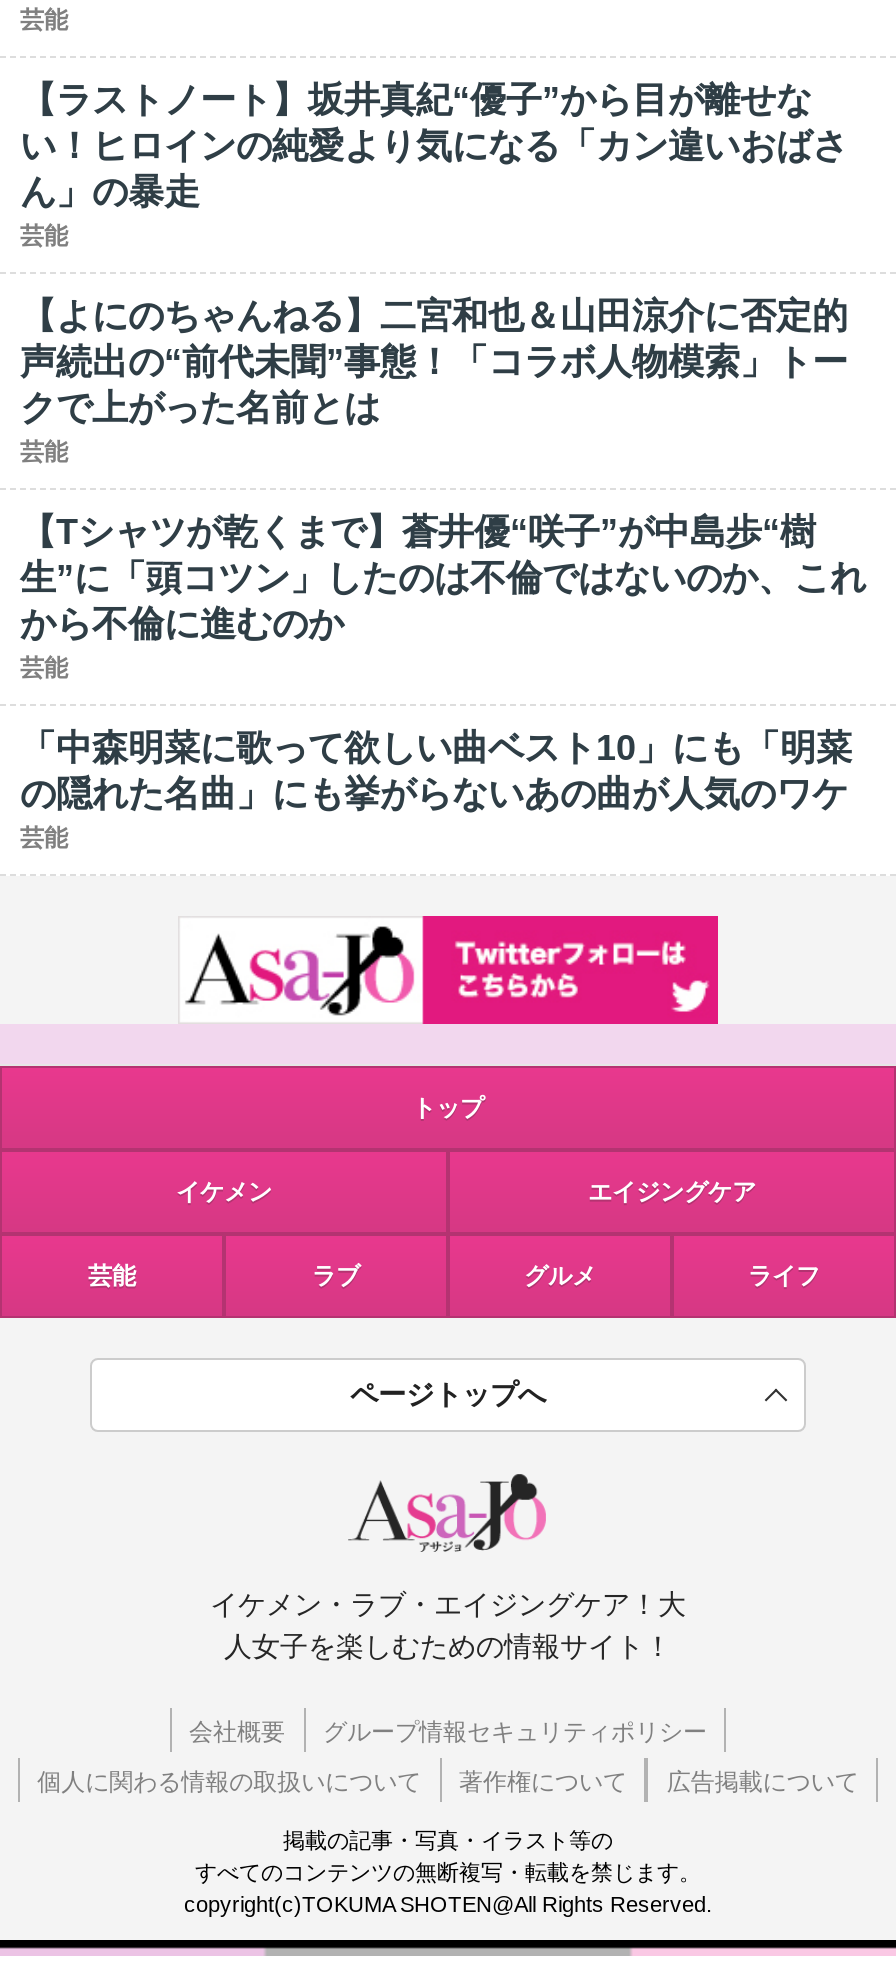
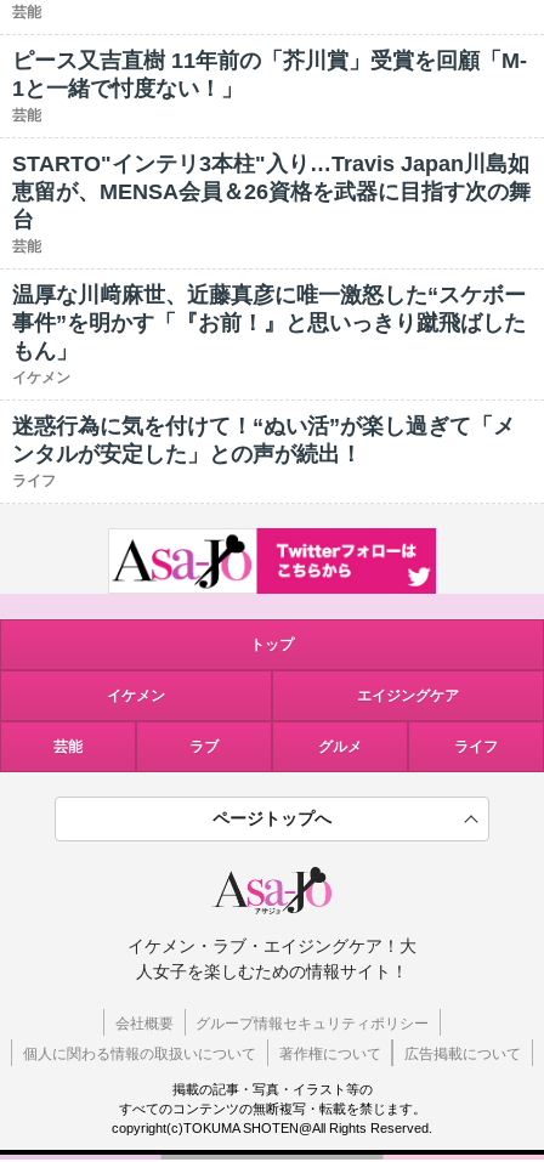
- 【ラストノート】坂井真紀“優子”から目が離せな
- い！ヒロインの純愛より気になる「カン違いおばさ
- ん」の暴走
+ ピース又吉直樹 11年前の「芥川賞」受賞を回顧「M-
+ 1と一緒で忖度ない！」

- 【よにのちゃんねる】二宮和也＆山田涼介に否定的
- 声続出の“前代未聞”事態！「コラボ人物模索」トー
- クで上がった名前とは
+ STARTO"インテリ3本柱"入り…Travis Japan川島如
+ 恵留が、MENSA会員＆26資格を武器に目指す次の舞
+ 台

- 【Tシャツが乾くまで】蒼井優“咲子”が中島歩“樹
- 生”に「頭コツン」したのは不倫ではないのか、これ
- から不倫に進むのか
- 芸能
+ 温厚な川﨑麻世、近藤真彦に唯一激怒した“スケボー
+ 事件”を明かす「『お前！』と思いっきり蹴飛ばした
+ もん」
+ イケメン

- 「中森明菜に歌って欲しい曲ベスト10」にも「明菜
- の隠れた名曲」にも挙がらないあの曲が人気のワケ
- 芸能
+ 迷惑行為に気を付けて！“ぬい活”が楽し過ぎて「メ
+ ンタルが安定した」との声が続出！
+ ライフ
